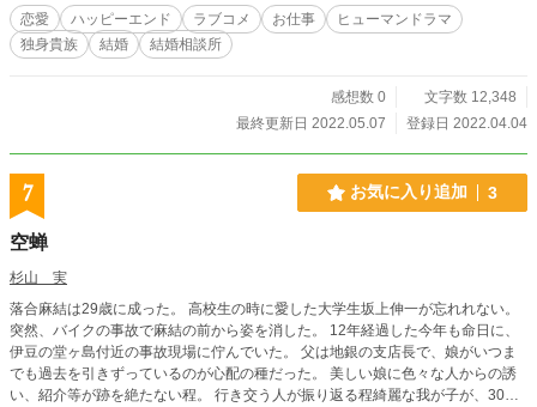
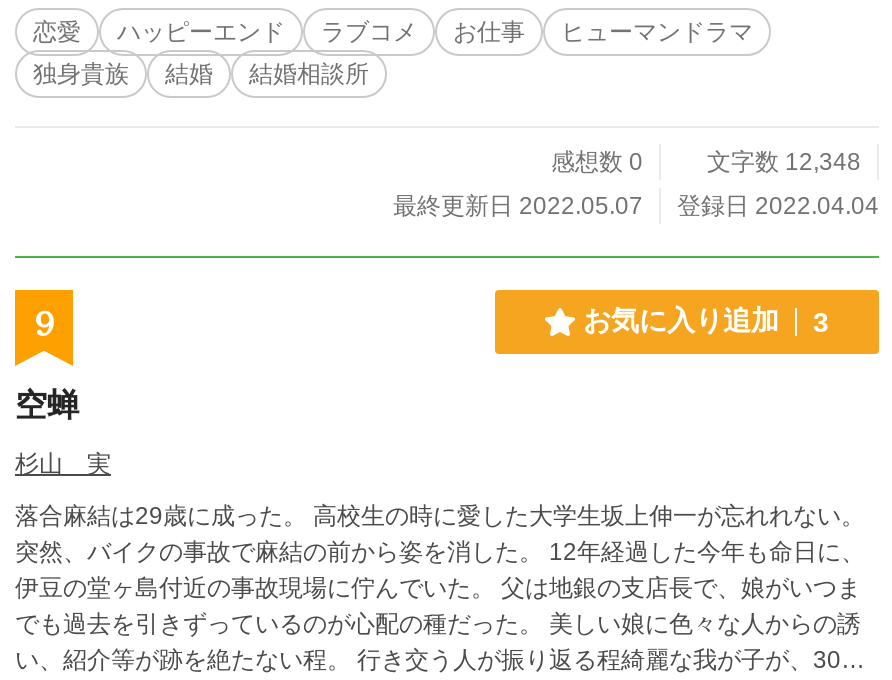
- 7
+ 9
